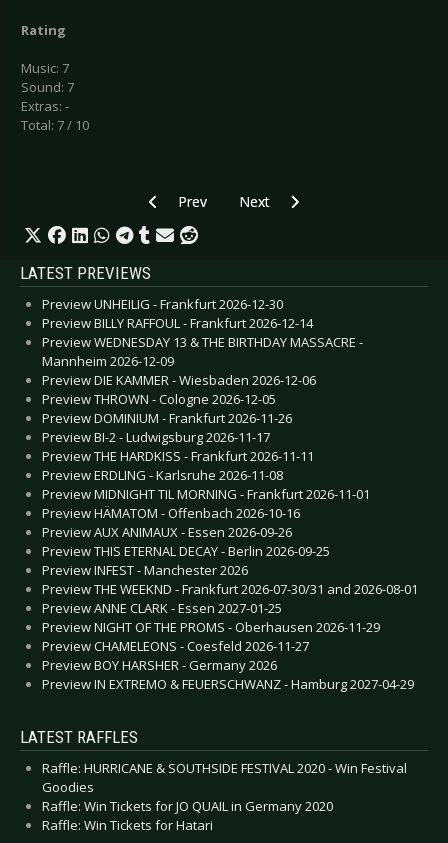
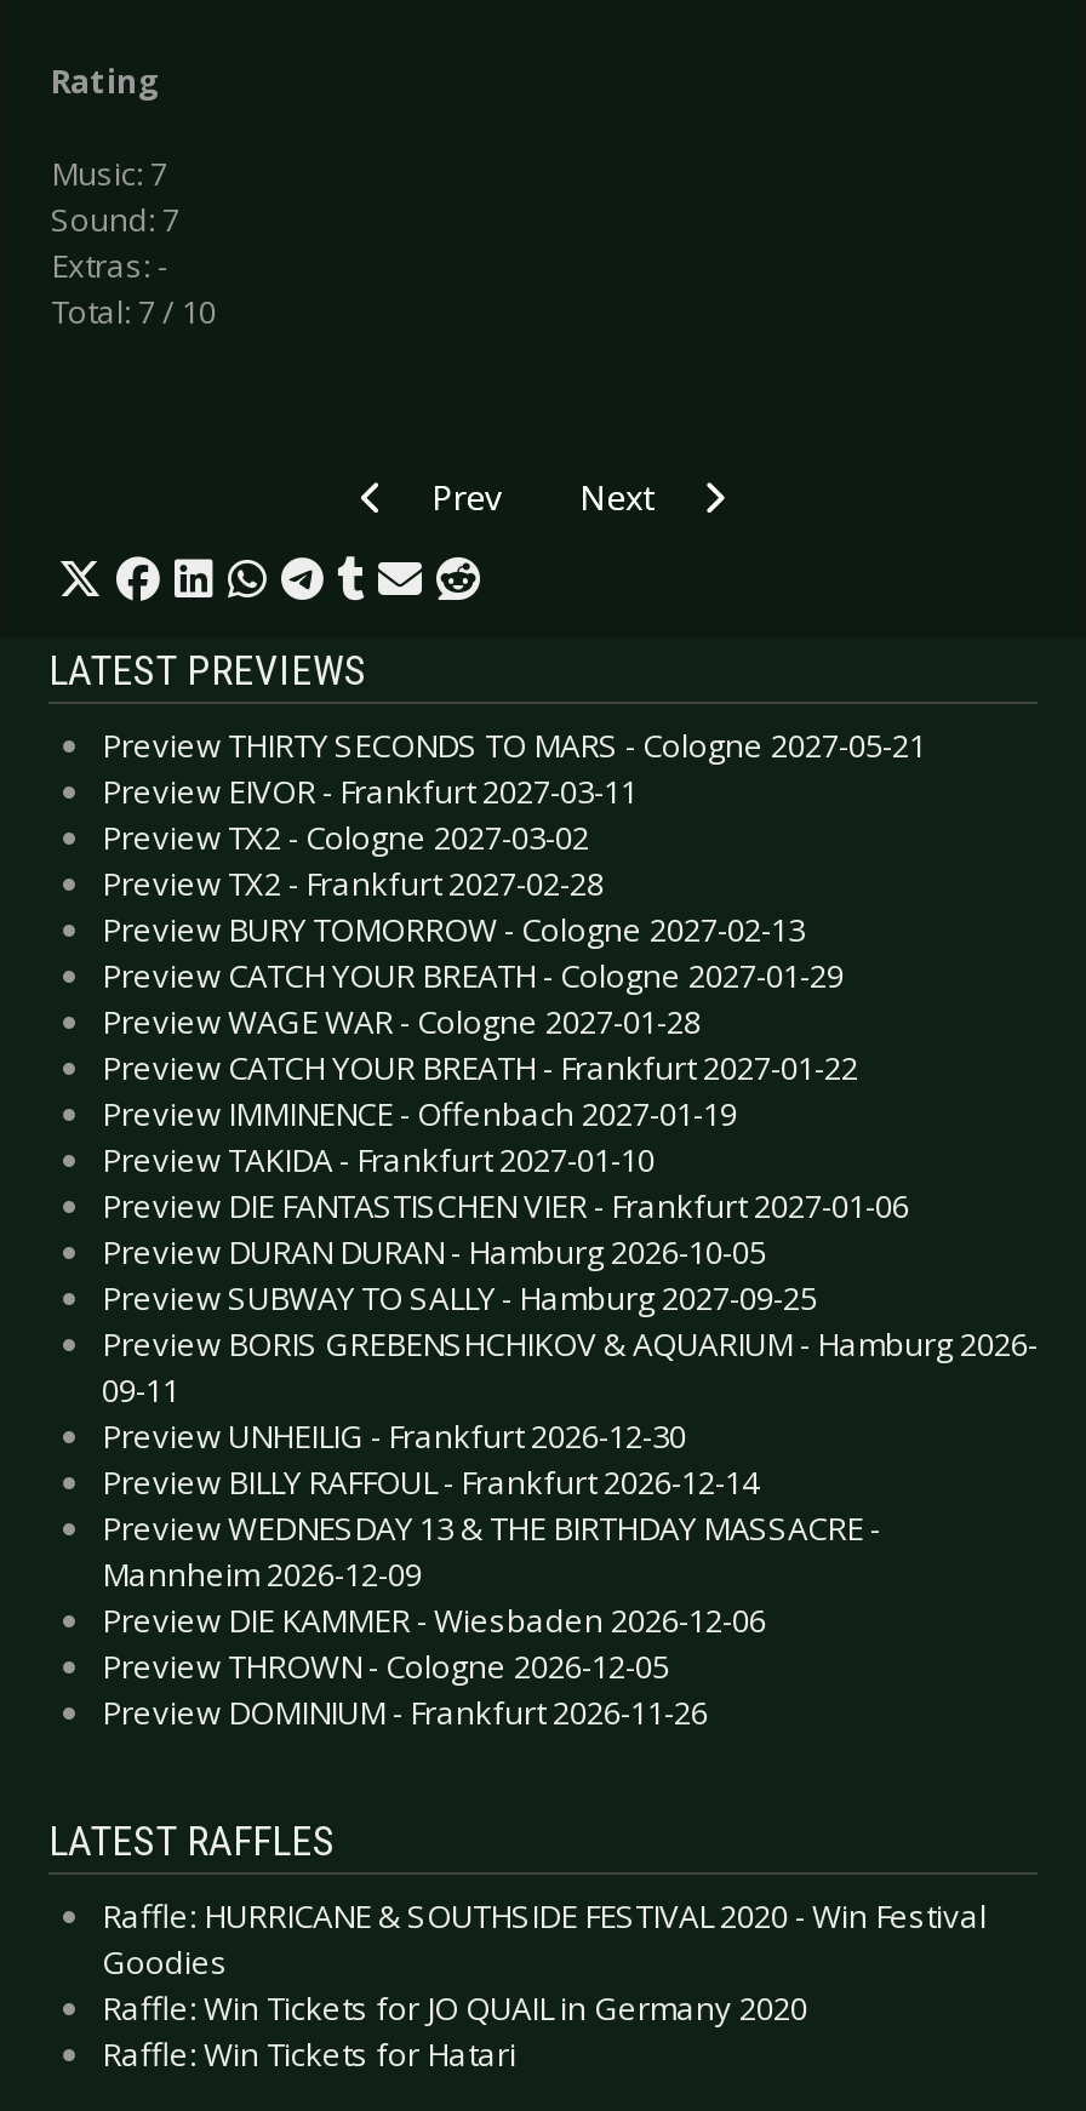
+ Preview THIRTY SECONDS TO MARS - Cologne 2027-05-21
+ Preview EIVOR - Frankfurt 2027-03-11
+ Preview TX2 - Cologne 2027-03-02
+ Preview TX2 - Frankfurt 2027-02-28
+ Preview BURY TOMORROW - Cologne 2027-02-13
+ Preview CATCH YOUR BREATH - Cologne 2027-01-29
+ Preview WAGE WAR - Cologne 2027-01-28
+ Preview CATCH YOUR BREATH - Frankfurt 2027-01-22
+ Preview IMMINENCE - Offenbach 2027-01-19
+ Preview TAKIDA - Frankfurt 2027-01-10
+ Preview DIE FANTASTISCHEN VIER - Frankfurt 2027-01-06
+ Preview DURAN DURAN - Hamburg 2026-10-05
+ Preview SUBWAY TO SALLY - Hamburg 2027-09-25
+ Preview BORIS GREBENSHCHIKOV & AQUARIUM - Hamburg 2026-
+ 09-11

moved down: Preview UNHEILIG - Frankfurt 2026-12-30 | Preview BILLY RAFFOUL - Frankfurt 2026-12-14 | Preview WEDNESDAY 13 & THE BIRTHDAY MASSACRE - | Mannheim 2026-12-09 | Preview DIE KAMMER - Wiesbaden 2026-12-06 | Preview THROWN - Cologne 2026-12-05 | Preview DOMINIUM - Frankfurt 2026-11-26

- Preview BI-2 - Ludwigsburg 2026-11-17
- Preview THE HARDKISS - Frankfurt 2026-11-11
- Preview ERDLING - Karlsruhe 2026-11-08
- Preview MIDNIGHT TIL MORNING - Frankfurt 2026-11-01
- Preview HÄMATOM - Offenbach 2026-10-16
- Preview AUX ANIMAUX - Essen 2026-09-26
- Preview THIS ETERNAL DECAY - Berlin 2026-09-25
- Preview INFEST - Manchester 2026
- Preview THE WEEKND - Frankfurt 2026-07-30/31 and 2026-08-01
- Preview ANNE CLARK - Essen 2027-01-25
- Preview NIGHT OF THE PROMS - Oberhausen 2026-11-29
- Preview CHAMELEONS - Coesfeld 2026-11-27
- Preview BOY HARSHER - Germany 2026
- Preview IN EXTREMO & FEUERSCHWANZ - Hamburg 2027-04-29
